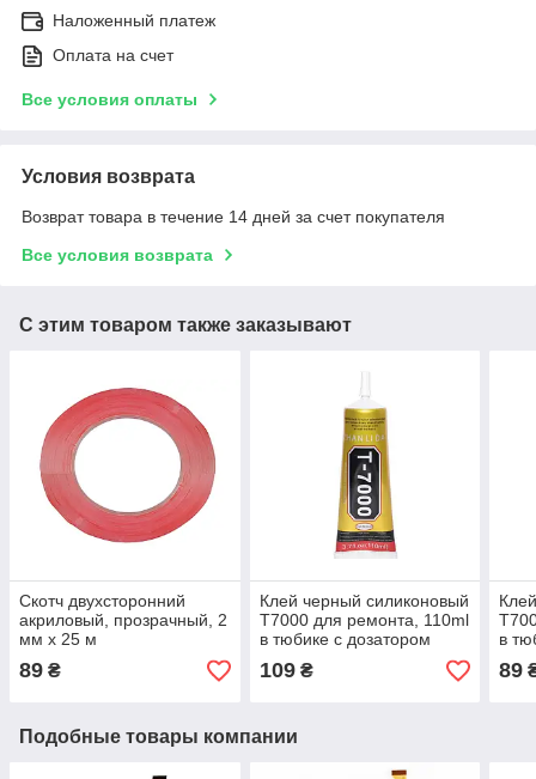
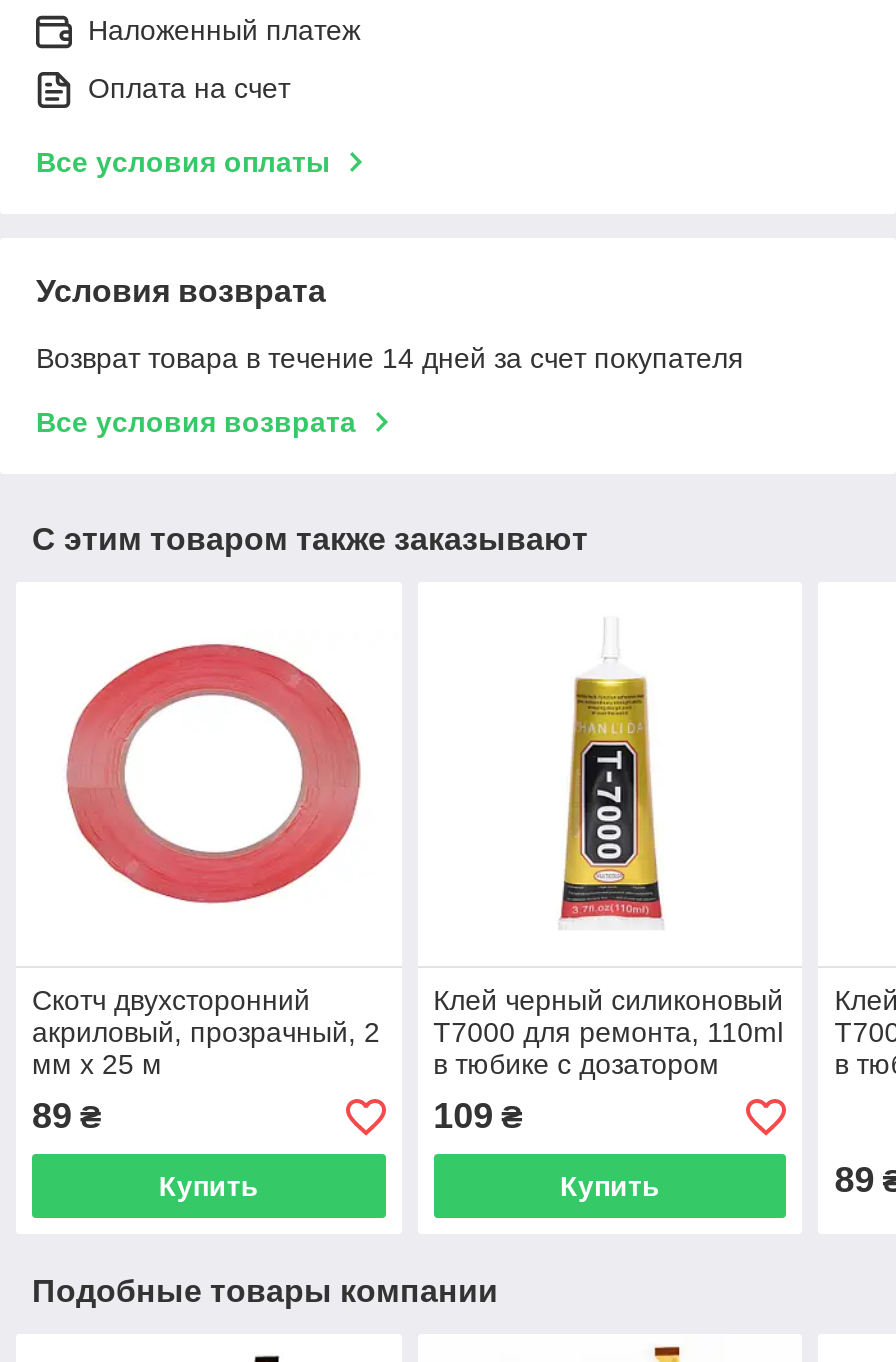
+ Купить

+ Купить
